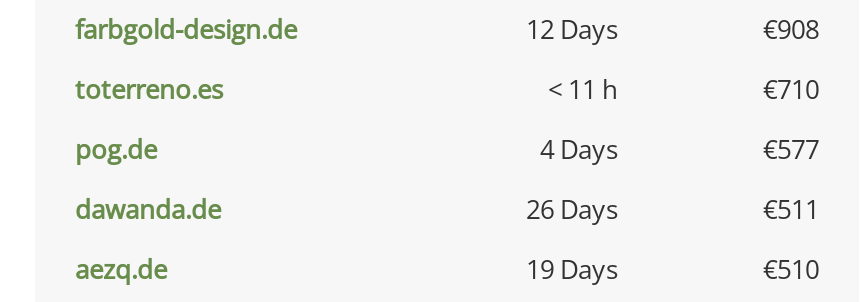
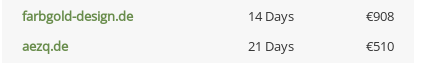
- 12 Days
+ 14 Days

- toterreno.es
- < 11 h
- €710
- pog.de
- 4 Days
- €577
- dawanda.de
- 26 Days
- €511

- 19 Days
+ 21 Days
